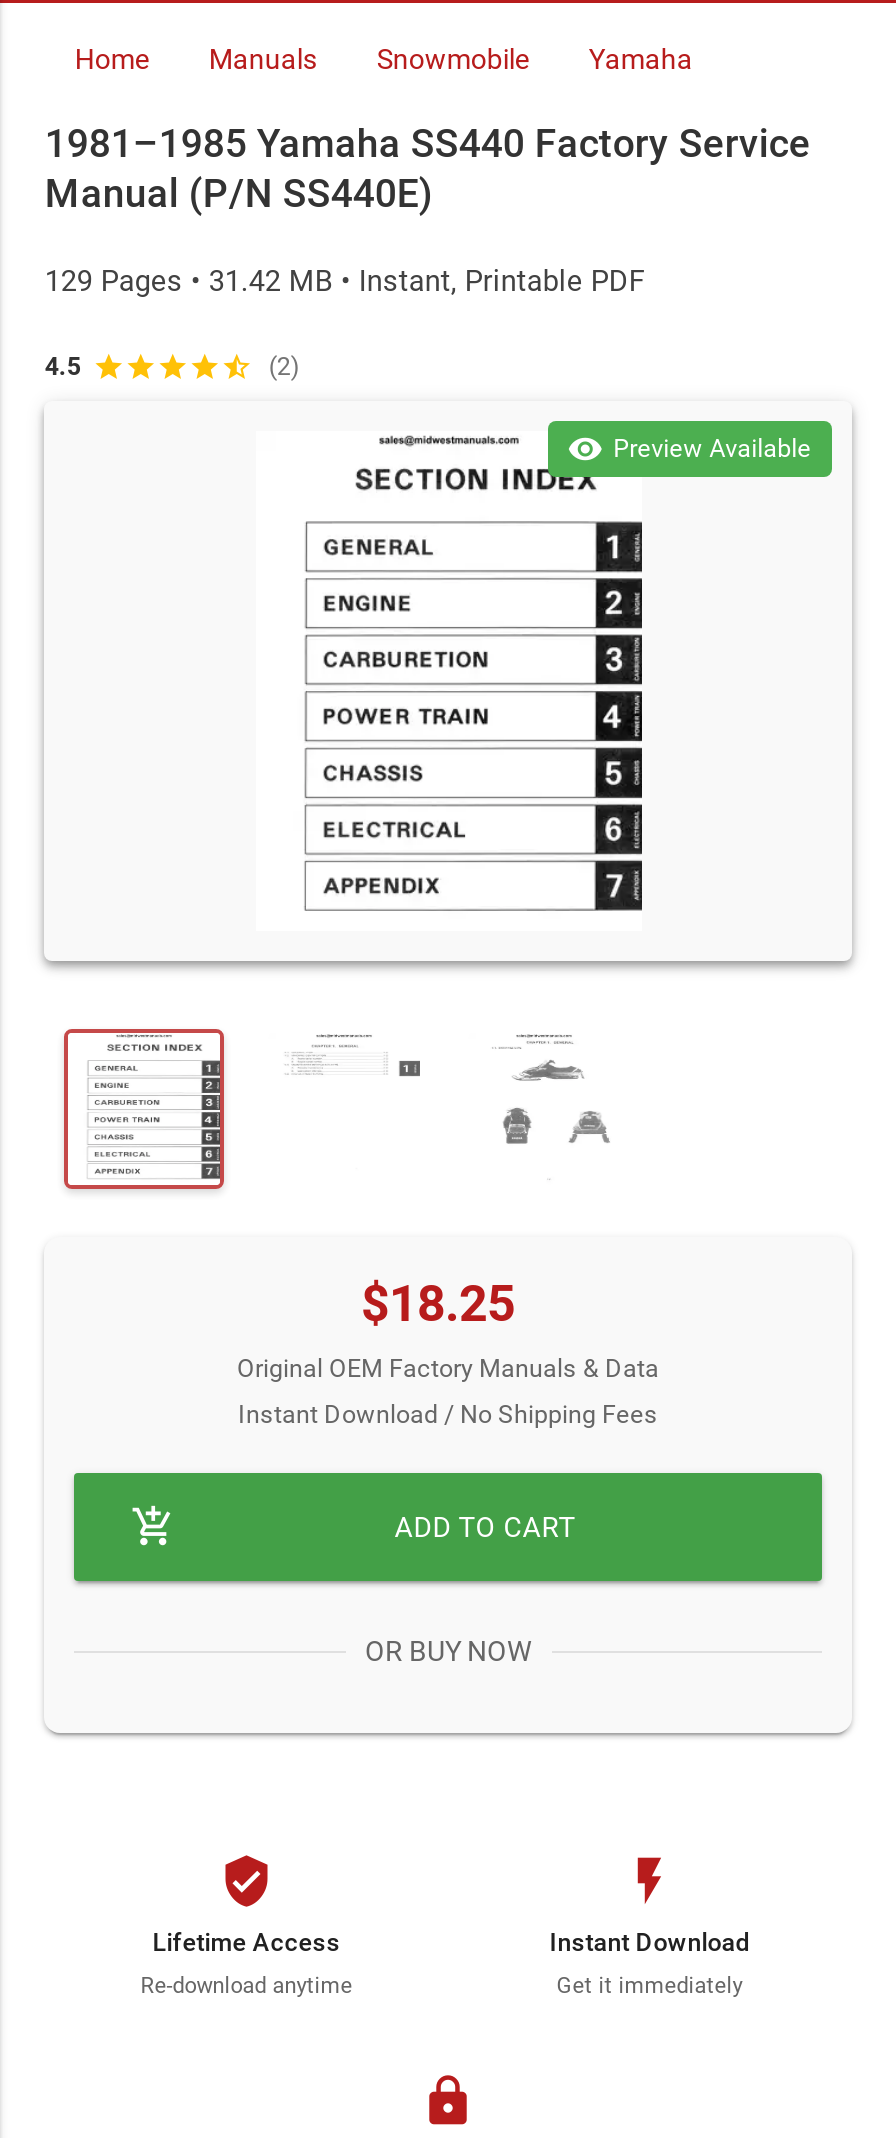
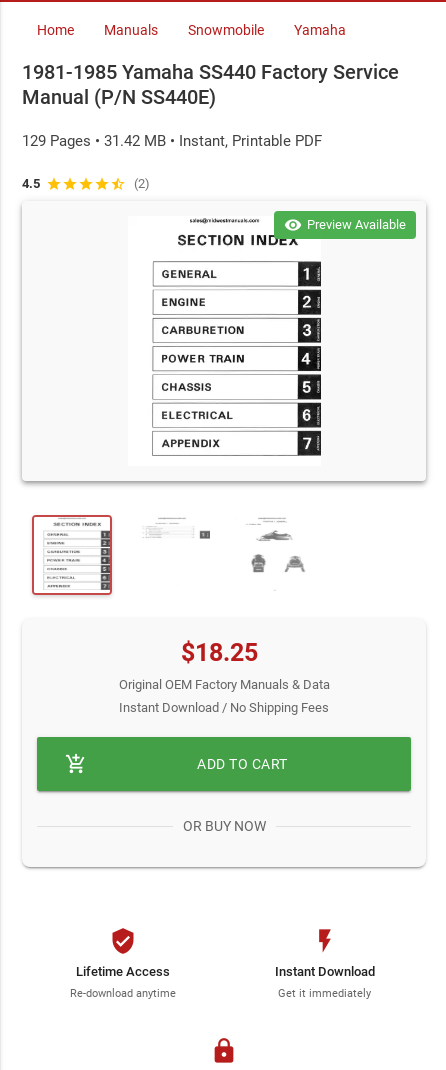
- 1981–1985 Yamaha SS440 Factory Service
+ 1981-1985 Yamaha SS440 Factory Service
